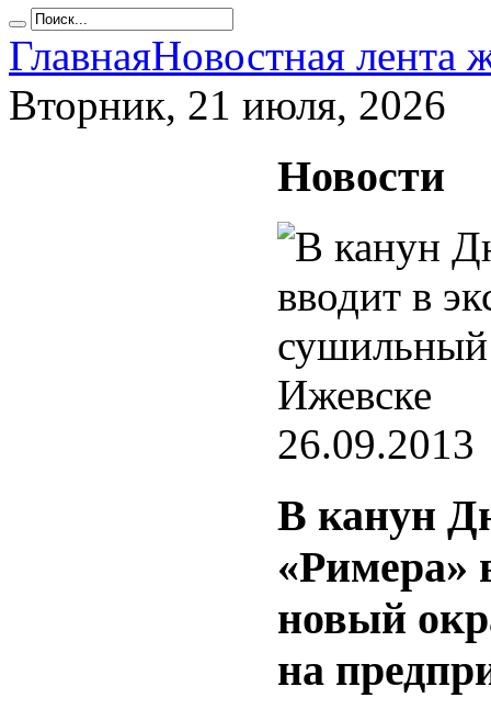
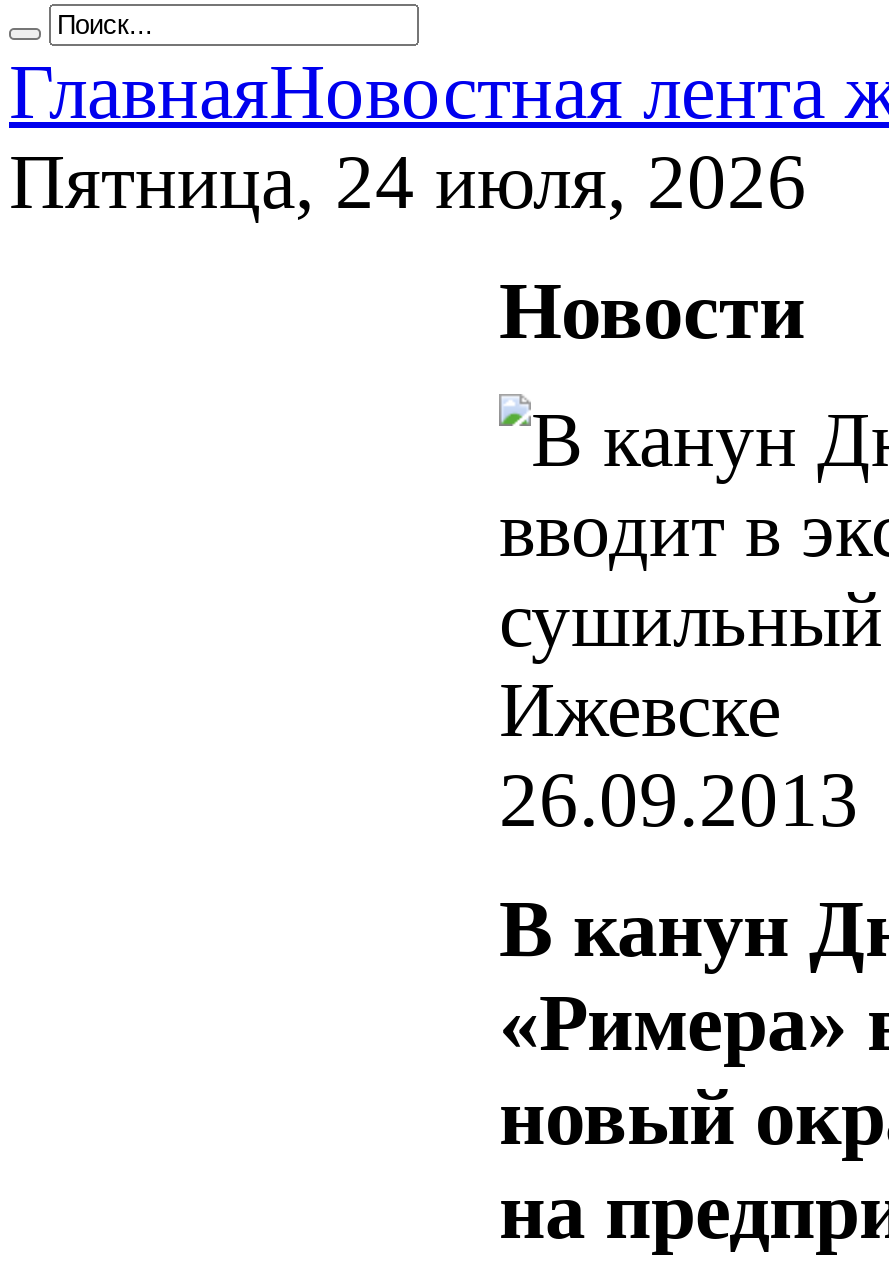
- Вторник, 21 июля, 2026
+ Пятница, 24 июля, 2026
